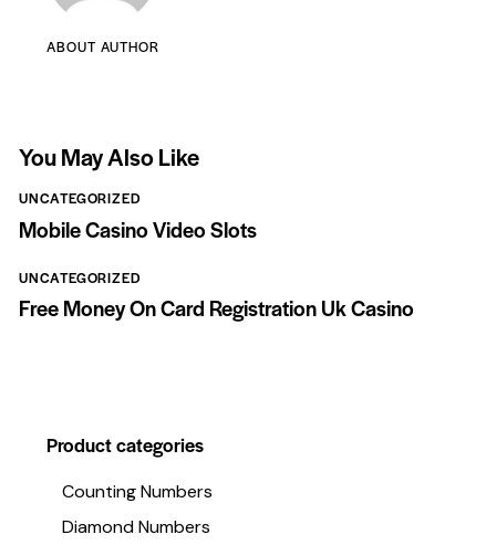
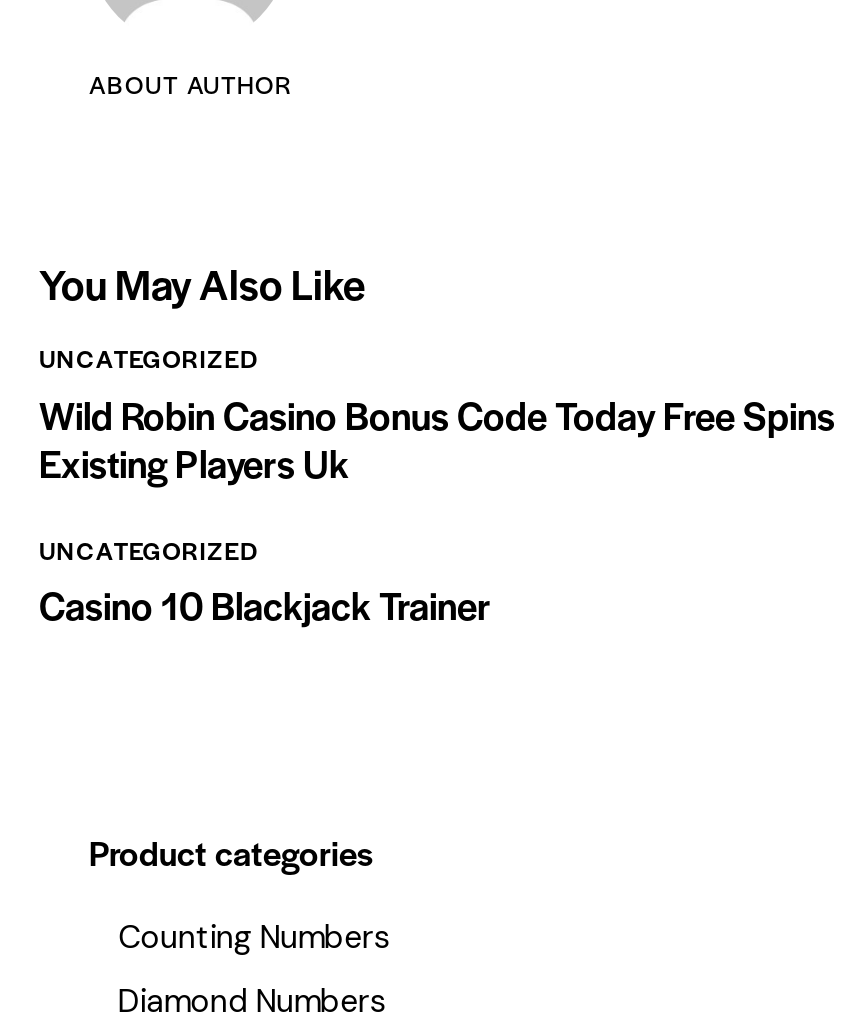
- Mobile Casino Video Slots
+ Wild Robin Casino Bonus Code Today Free Spins
+ Existing Players Uk

- Free Money On Card Registration Uk Casino
+ Casino 10 Blackjack Trainer
